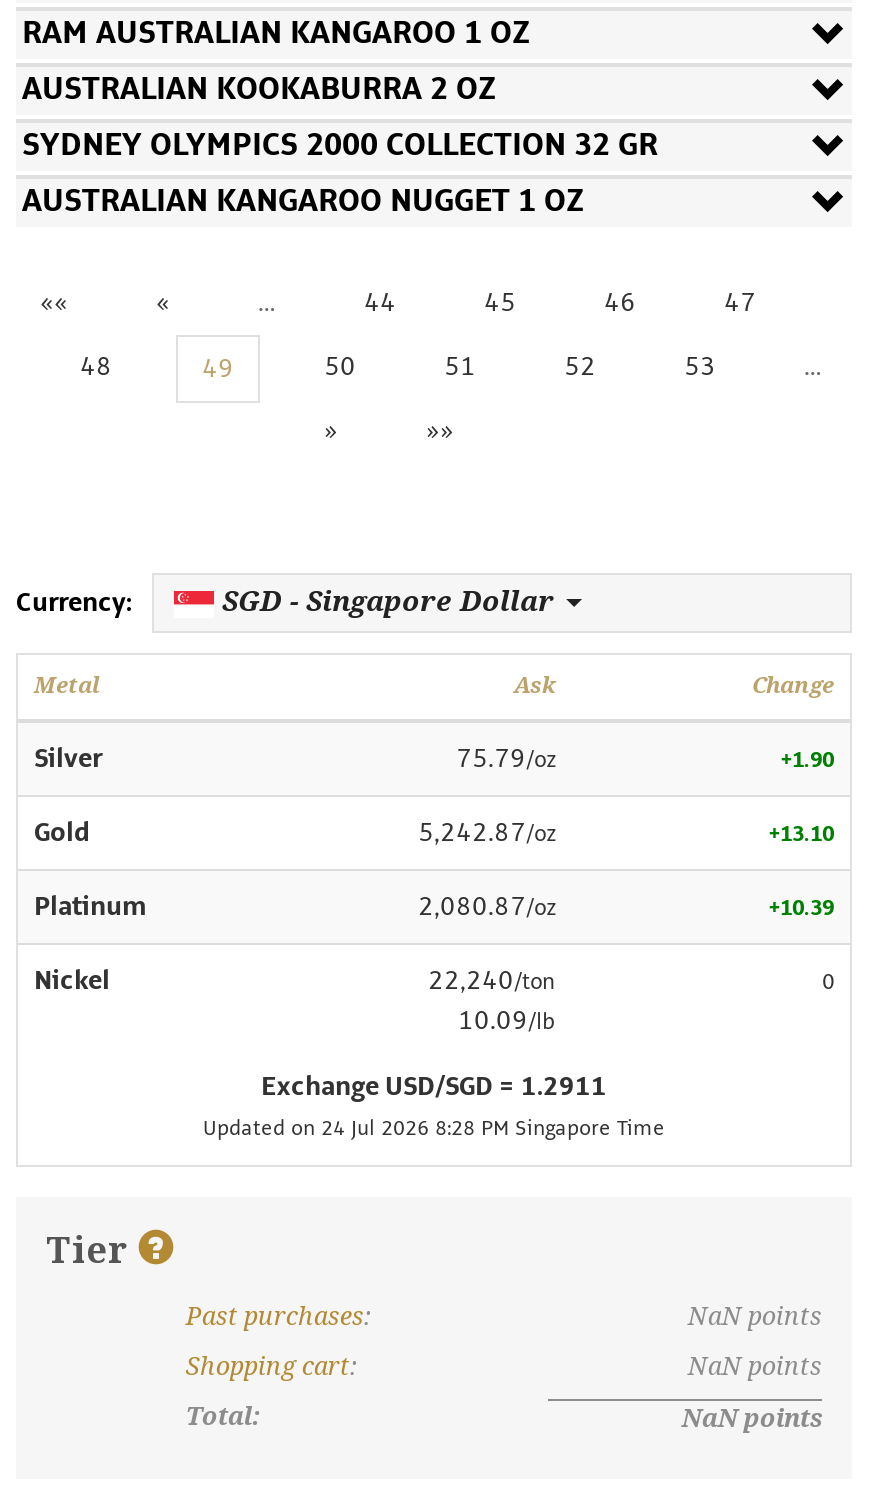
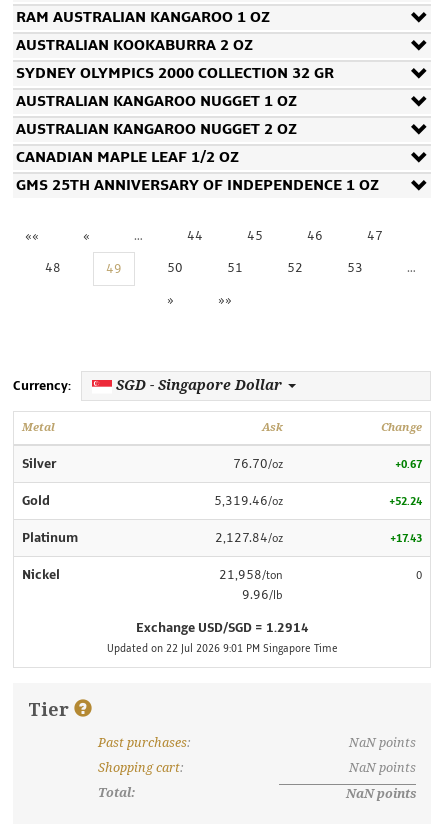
+ AUSTRALIAN KANGAROO NUGGET 2 OZ
+ CANADIAN MAPLE LEAF 1/2 OZ
+ GMS 25TH ANNIVERSARY OF INDEPENDENCE 1 OZ

- 75.79/oz
+ 76.70/oz

- +1.90
+ +0.67

- 5,242.87/oz
+ 5,319.46/oz

- +13.10
+ +52.24

- 2,080.87/oz
+ 2,127.84/oz

- +10.39
+ +17.43

- 22,240/ton
+ 21,958/ton

- 10.09/lb
+ 9.96/lb

- Exchange USD/SGD = 1.2911
+ Exchange USD/SGD = 1.2914

- Updated on 24 Jul 2026 8:28 PM Singapore Time
+ Updated on 22 Jul 2026 9:01 PM Singapore Time
